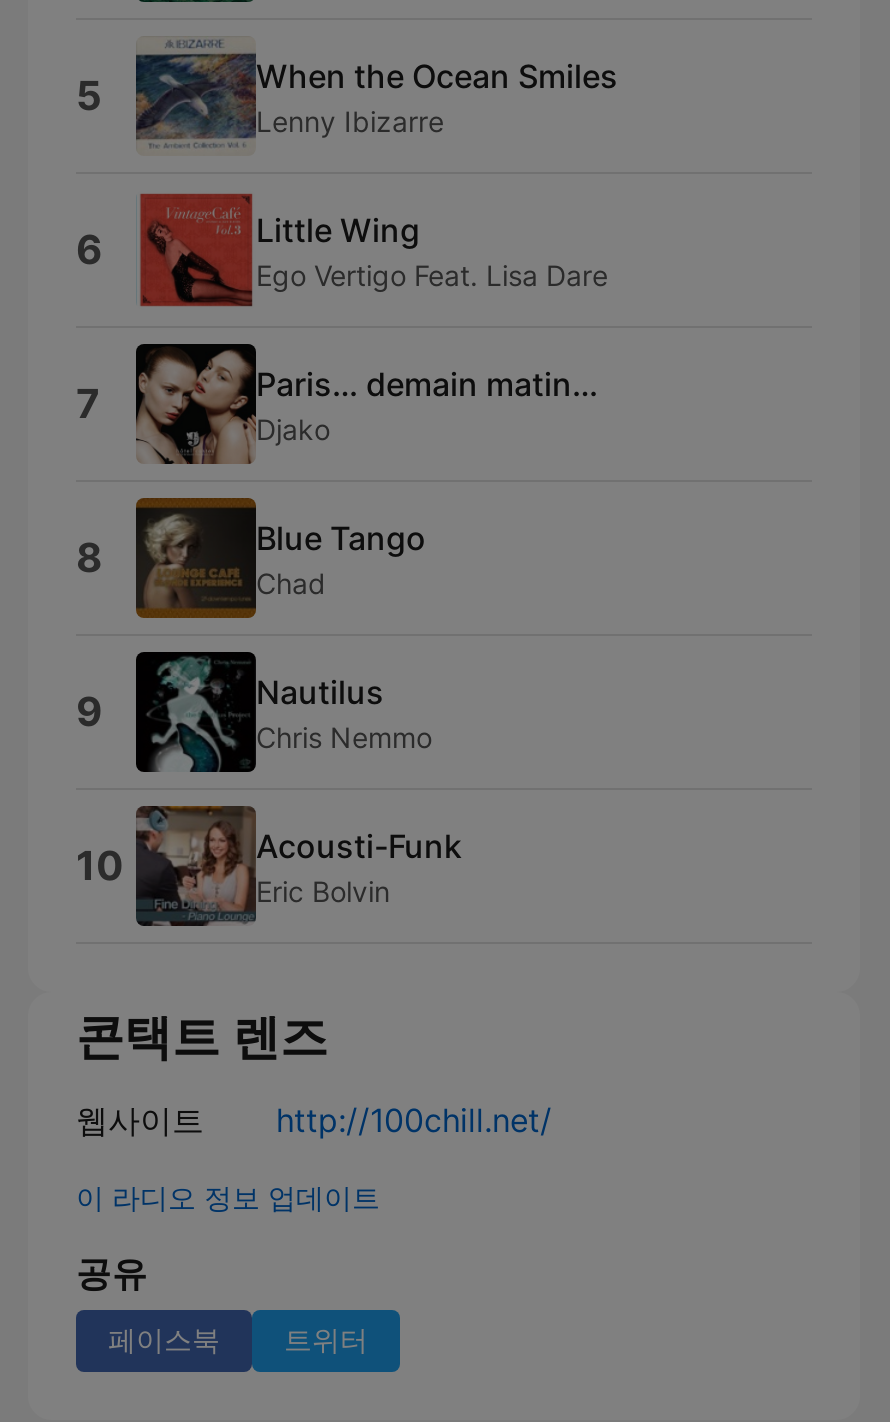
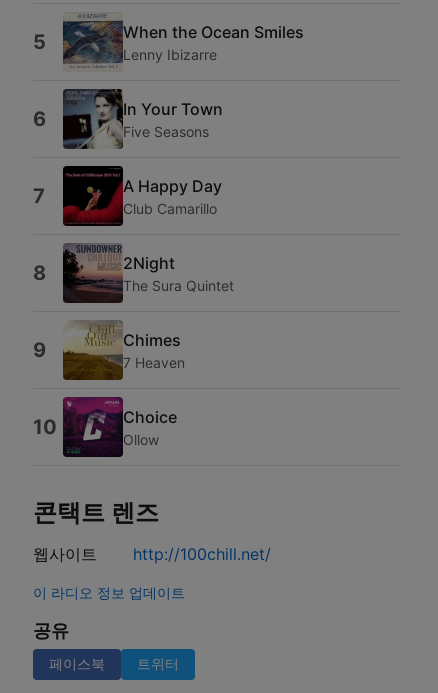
- [image]
- Little Wing
- Ego Vertigo Feat. Lisa Dare
+ [image]
+ In Your Town
+ Five Seasons

- [image]
- Paris… demain matin…
- Djako
+ [image]
+ A Happy Day
+ Club Camarillo

- [image]
- Blue Tango
- Chad
+ [image]
+ 2Night
+ The Sura Quintet

- [image]
- Nautilus
- Chris Nemmo
+ [image]
+ Chimes
+ 7 Heaven

- [image]
- Acousti-Funk
- Eric Bolvin
+ [image]
+ Choice
+ Ollow
